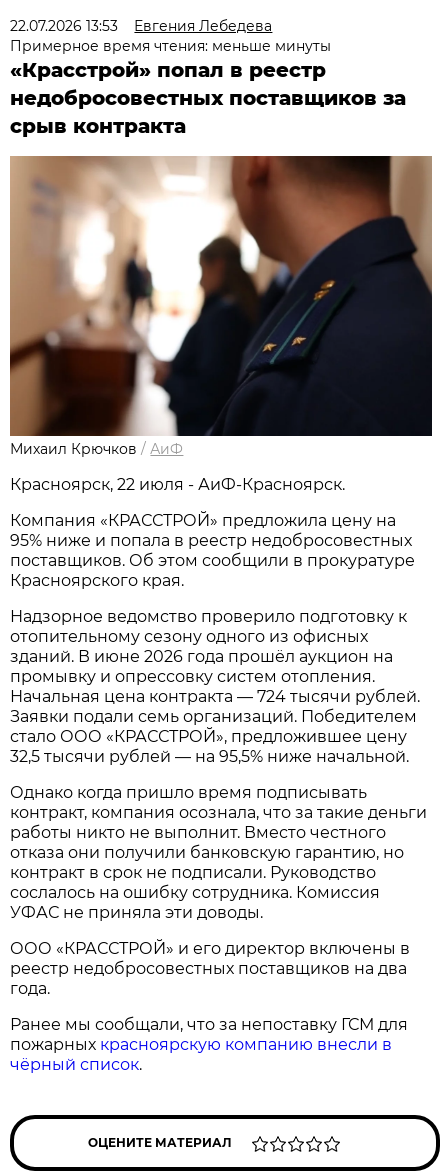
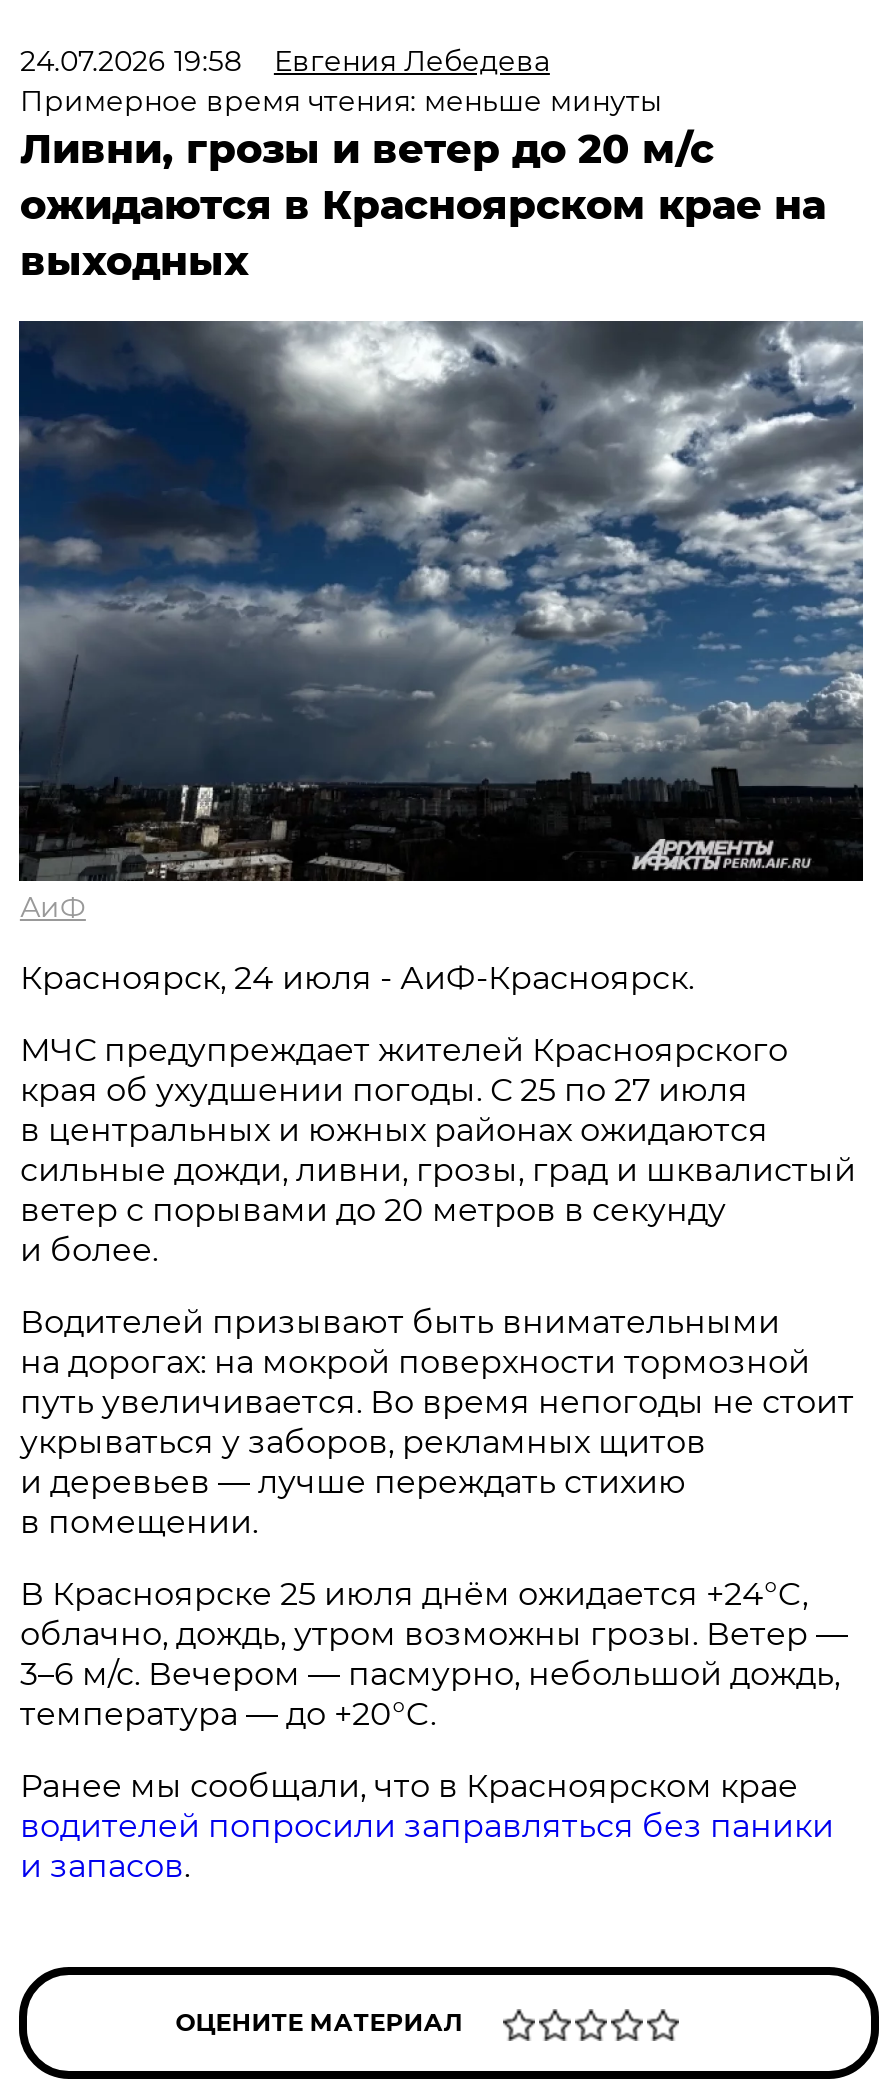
- 22.07.2026 13:53 Евгения Лебедева
+ 24.07.2026 19:58 Евгения Лебедева

- «Красстрой» попал в реестр
- недобросовестных поставщиков за
- срыв контракта
+ Ливни, грозы и ветер до 20 м/с
+ ожидаются в Красноярском крае на
+ выходных

- [image]
+ [image]

- Михаил Крючков / АиФ
- Красноярск, 22 июля - АиФ-Красноярск.
- Компания «КРАССТРОЙ» предложила цену на
- 95% ниже и попала в реестр недобросовестных
- поставщиков. Об этом сообщили в прокуратуре
- Красноярского края.
- Надзорное ведомство проверило подготовку к
- отопительному сезону одного из офисных
- зданий. В июне 2026 года прошёл аукцион на
- промывку и опрессовку систем отопления.
- Начальная цена контракта — 724 тысячи рублей.
- Заявки подали семь организаций. Победителем
- стало ООО «КРАССТРОЙ», предложившее цену
- 32,5 тысячи рублей — на 95,5% ниже начальной.
- Однако когда пришло время подписывать
- контракт, компания осознала, что за такие деньги
- работы никто не выполнит. Вместо честного
- отказа они получили банковскую гарантию, но
- контракт в срок не подписали. Руководство
- сослалось на ошибку сотрудника. Комиссия
- УФАС не приняла эти доводы.
- ООО «КРАССТРОЙ» и его директор включены в
- реестр недобросовестных поставщиков на два
- года.
- Ранее мы сообщали, что за непоставку ГСМ для
- пожарных красноярскую компанию внесли в
- чёрный список.
+ АиФ
+ Красноярск, 24 июля - АиФ-Красноярск.
+ МЧС предупреждает жителей Красноярского
+ края об ухудшении погоды. С 25 по 27 июля
+ в центральных и южных районах ожидаются
+ сильные дожди, ливни, грозы, град и шквалистый
+ ветер с порывами до 20 метров в секунду
+ и более.
+ Водителей призывают быть внимательными
+ на дорогах: на мокрой поверхности тормозной
+ путь увеличивается. Во время непогоды не стоит
+ укрываться у заборов, рекламных щитов
+ и деревьев — лучше переждать стихию
+ в помещении.
+ В Красноярске 25 июля днём ожидается +24°C,
+ облачно, дождь, утром возможны грозы. Ветер —
+ 3–6 м/с. Вечером — пасмурно, небольшой дождь,
+ температура — до +20°C.
+ Ранее мы сообщали, что в Красноярском крае
+ водителей попросили заправляться без паники
+ и запасов.
